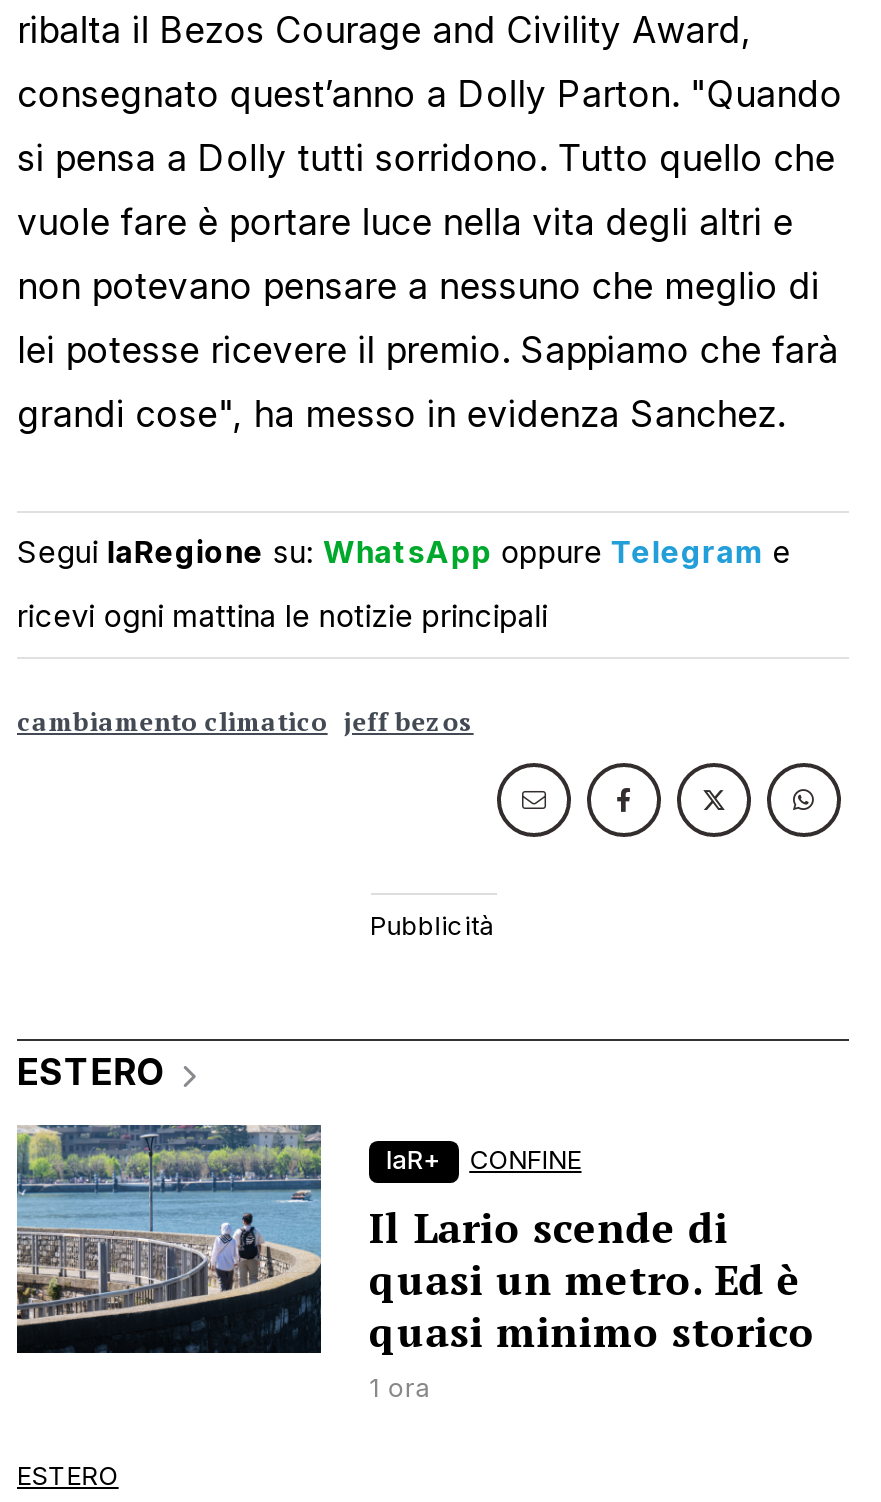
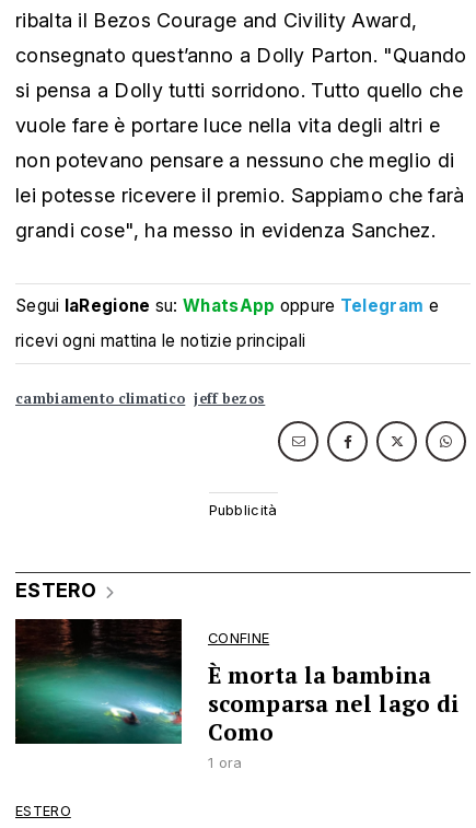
- [image]
- Il Lario scende di
- quasi un metro. Ed è
- quasi minimo storico
+ [image]
+ È morta la bambina
+ scomparsa nel lago di
+ Como

- laR+
